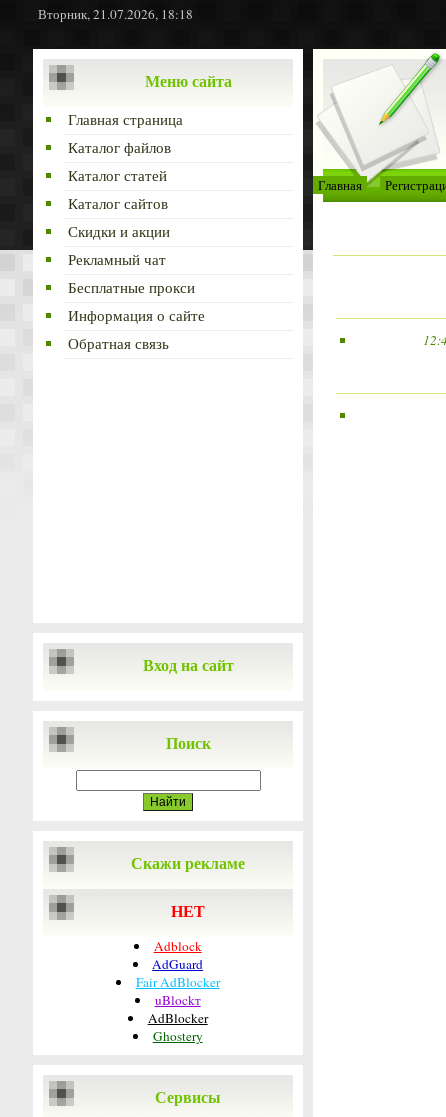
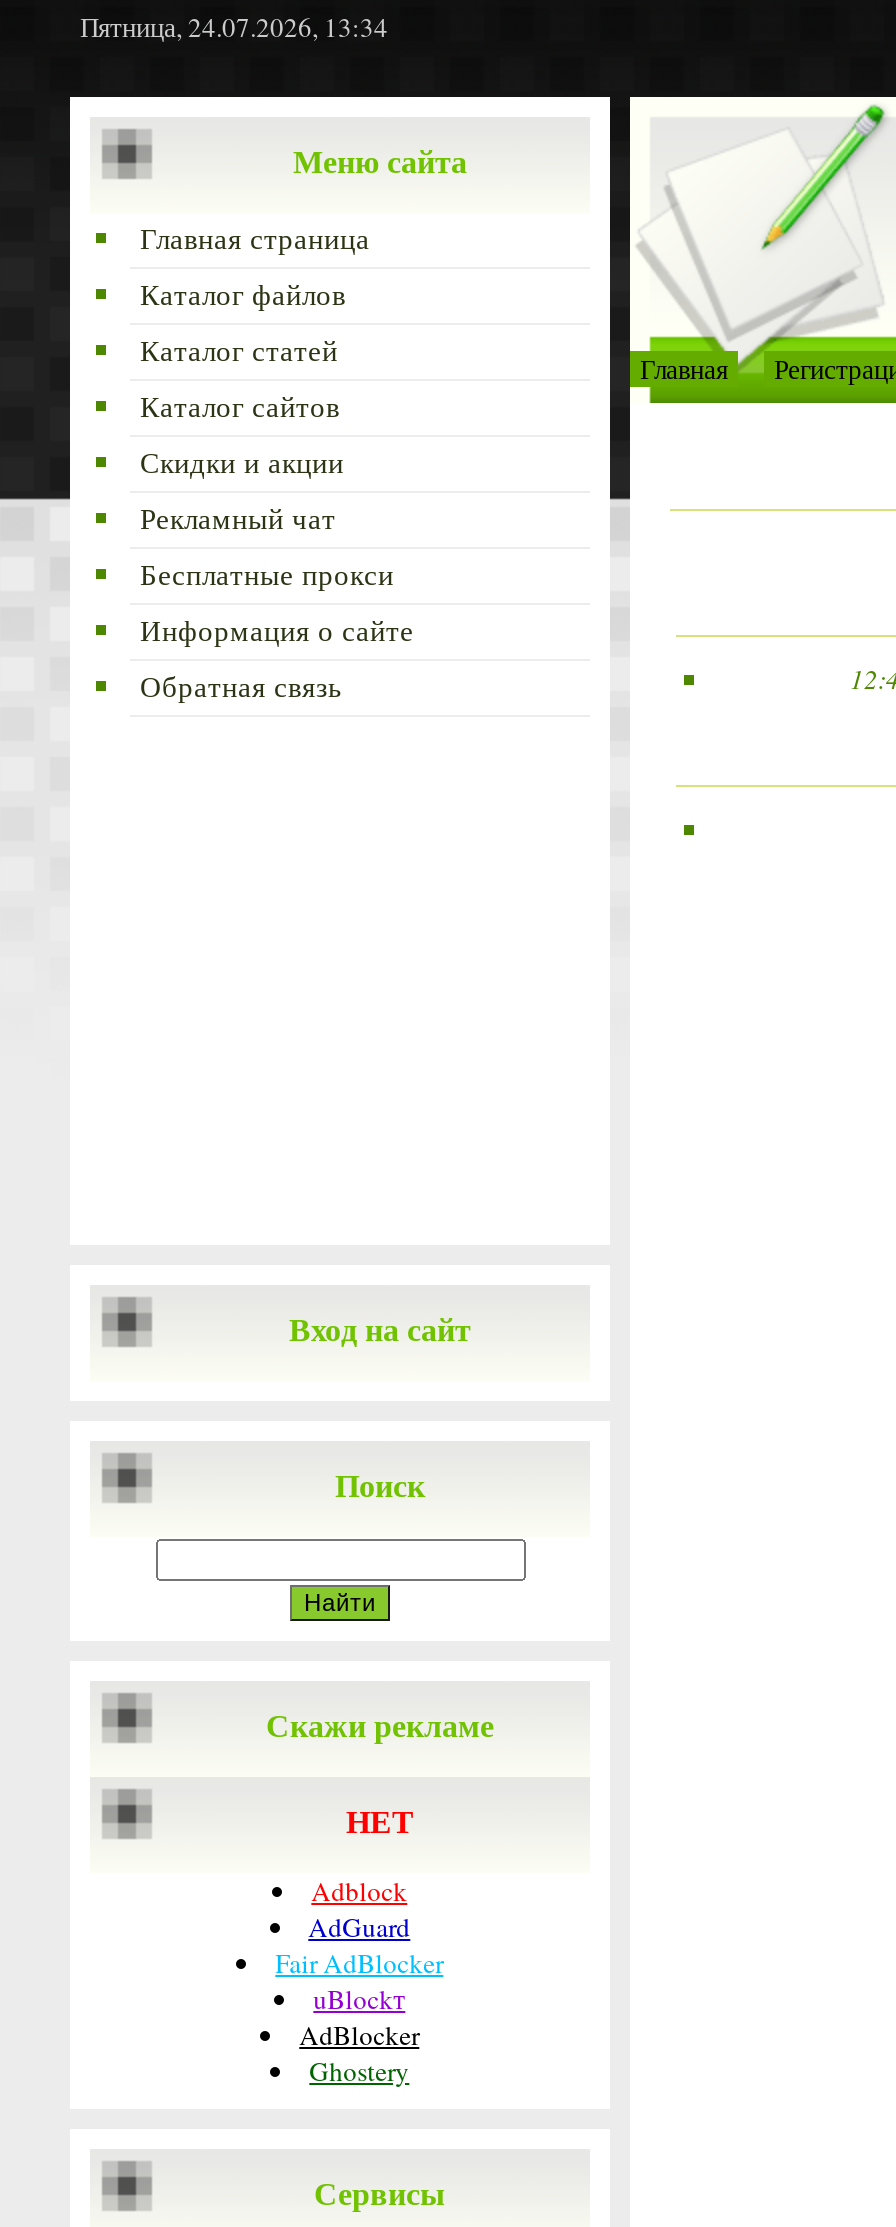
- Вторник, 21.07.2026, 18:18
+ Пятница, 24.07.2026, 13:34
